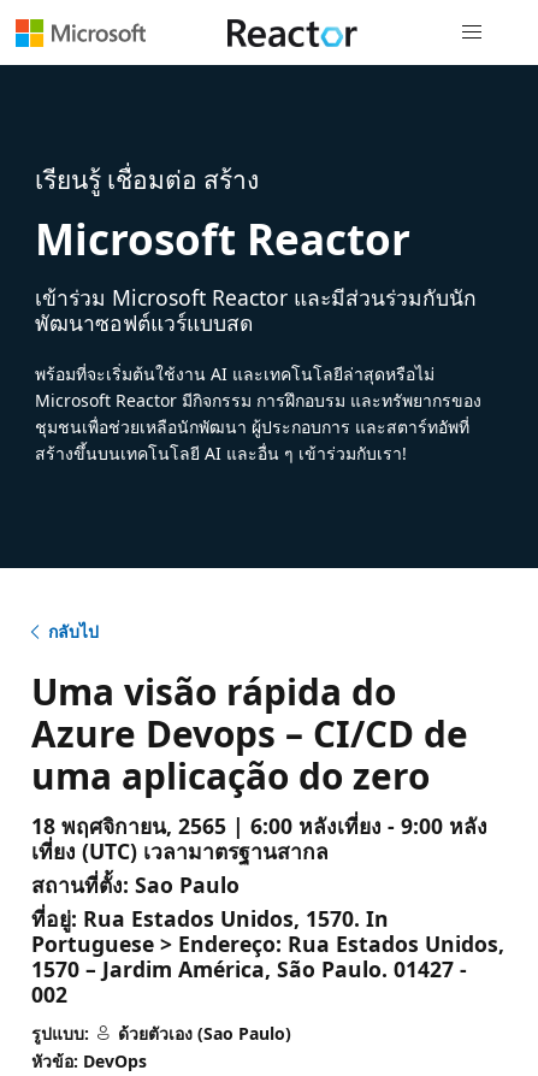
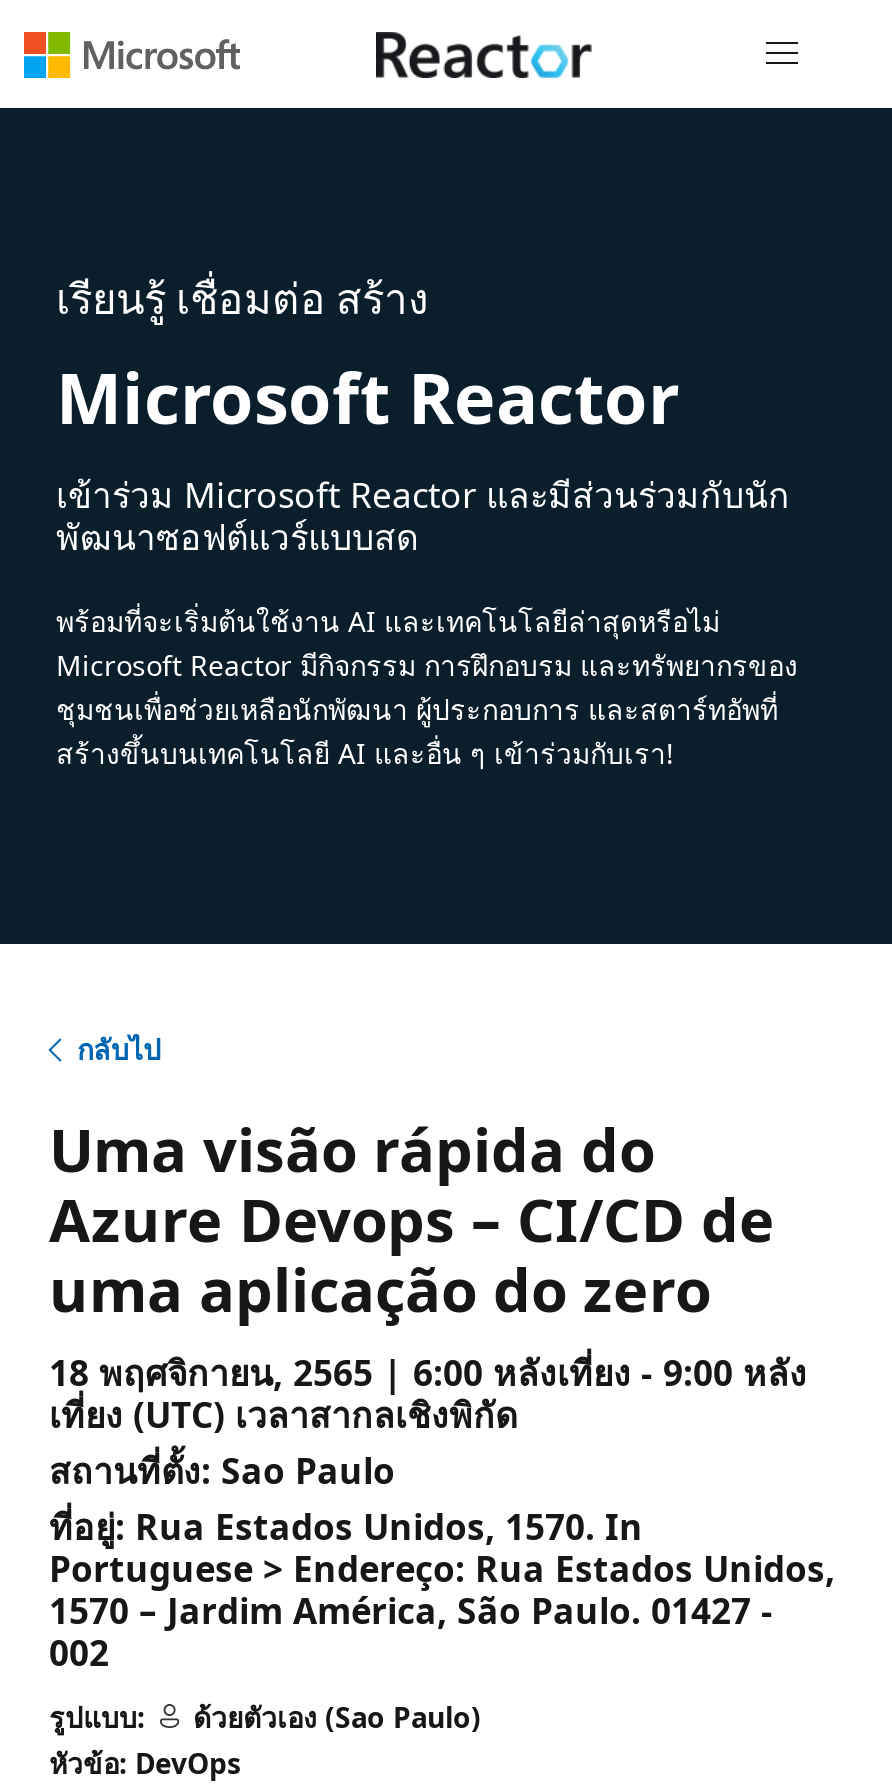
- เที่ยง (UTC) เวลามาตรฐานสากล
+ เที่ยง (UTC) เวลาสากลเชิงพิกัด
